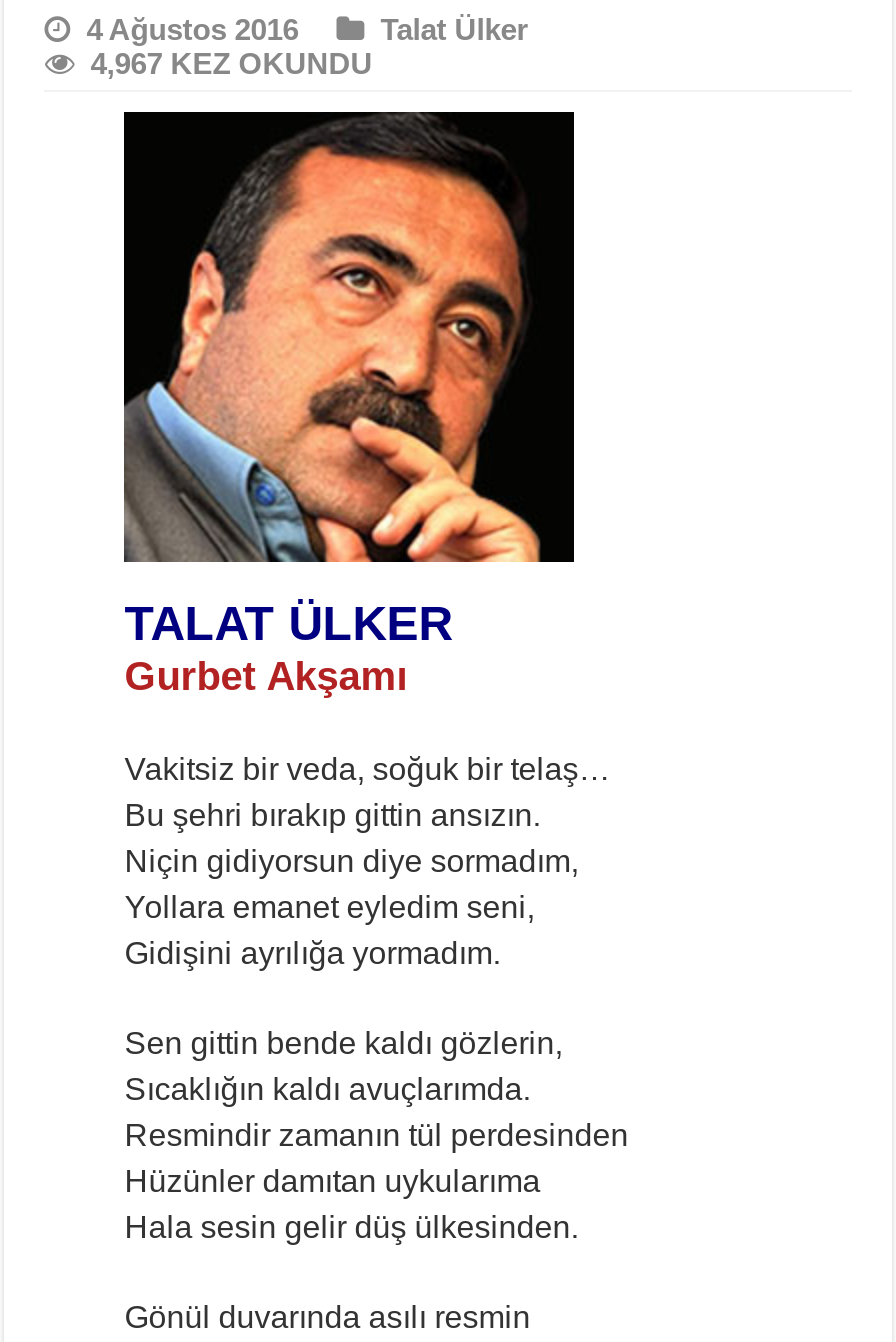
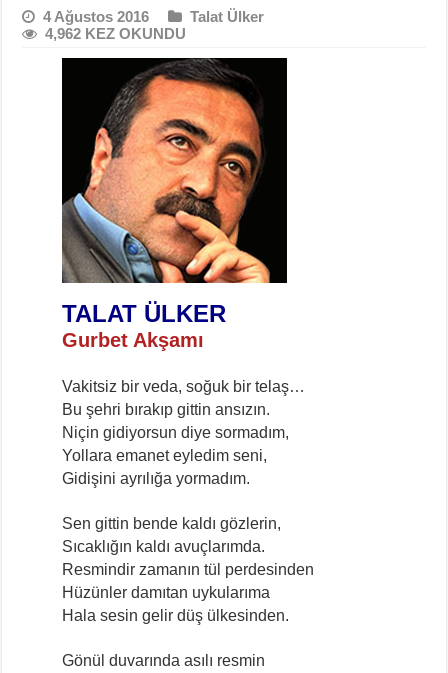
- 4,967 KEZ OKUNDU
+ 4,962 KEZ OKUNDU
